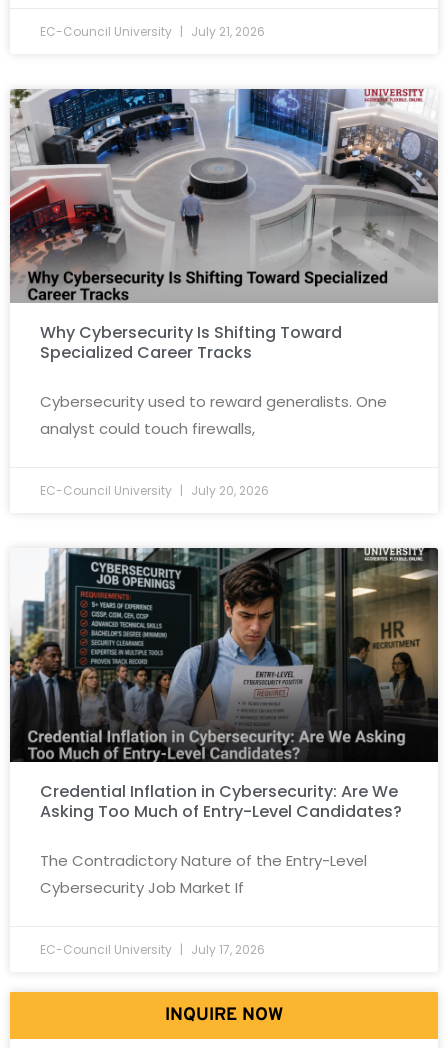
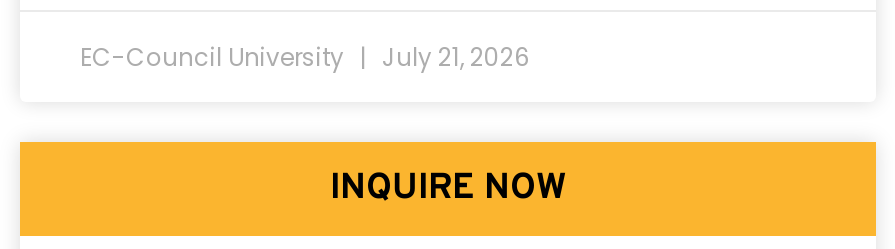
- [image]
- Why Cybersecurity Is Shifting Toward
- Specialized Career Tracks
- Cybersecurity used to reward generalists. One
- analyst could touch firewalls,
- EC-Council University
- July 20, 2026

- [image]
- Credential Inflation in Cybersecurity: Are We
- Asking Too Much of Entry-Level Candidates?
- The Contradictory Nature of the Entry-Level
- Cybersecurity Job Market If
- EC-Council University
- July 17, 2026
